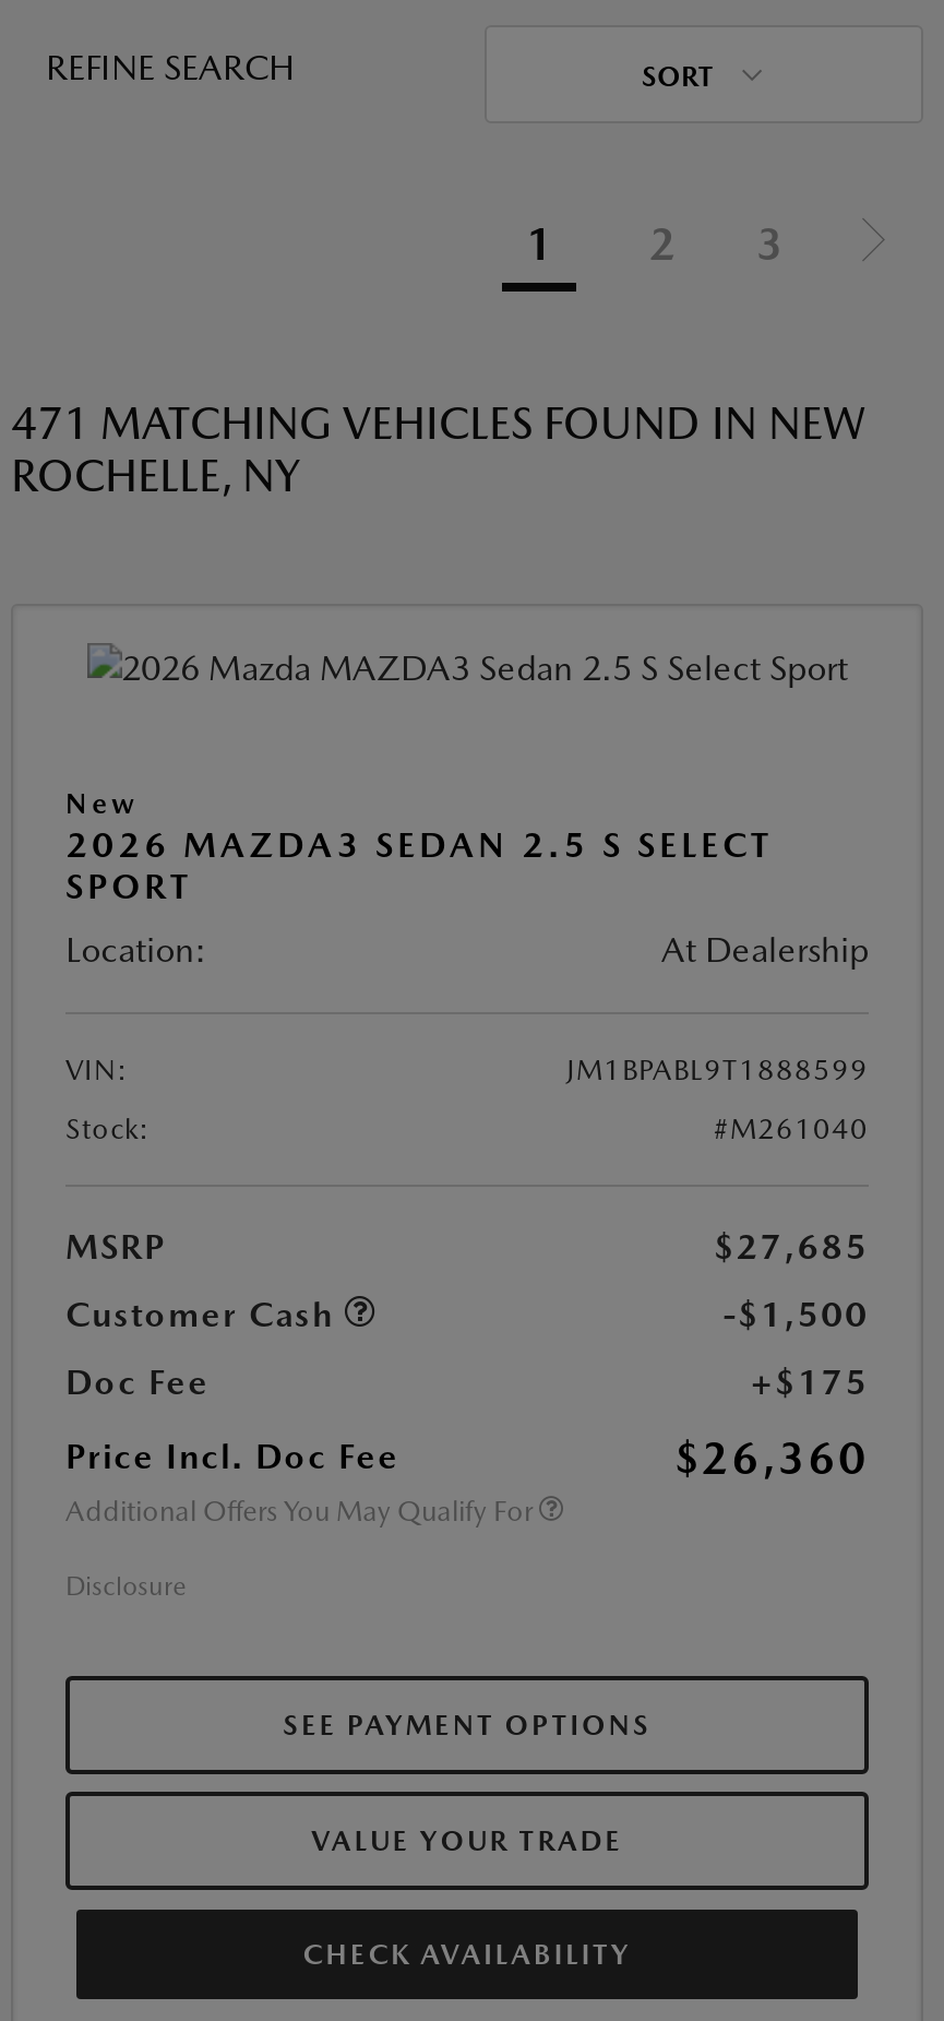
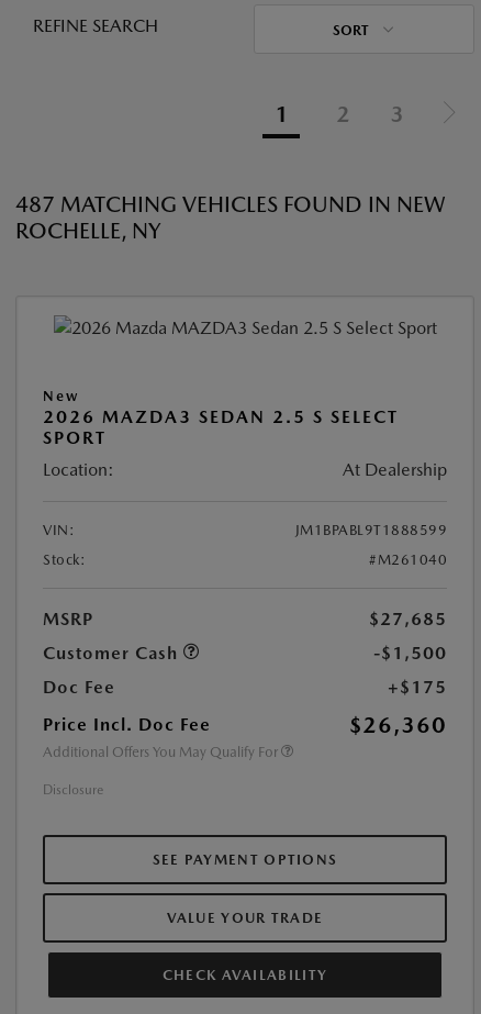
- 471 MATCHING VEHICLES FOUND IN NEW
+ 487 MATCHING VEHICLES FOUND IN NEW
